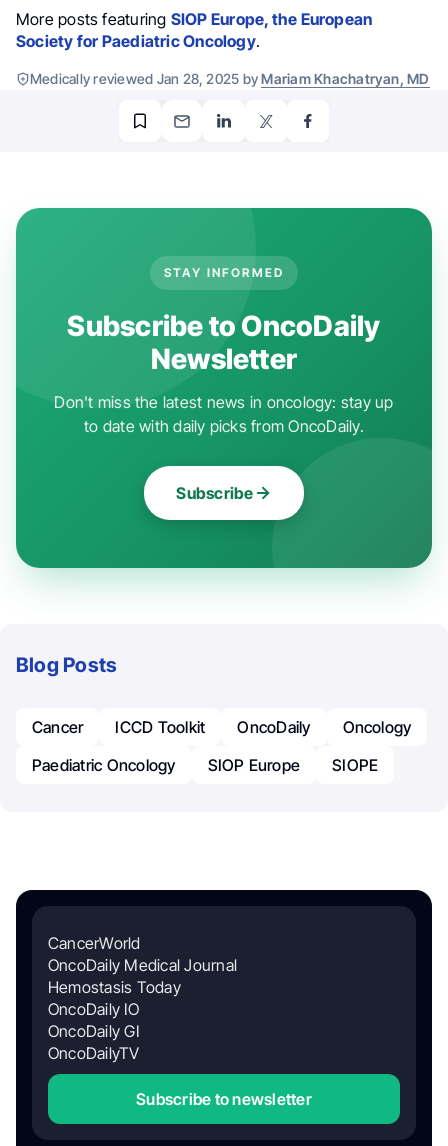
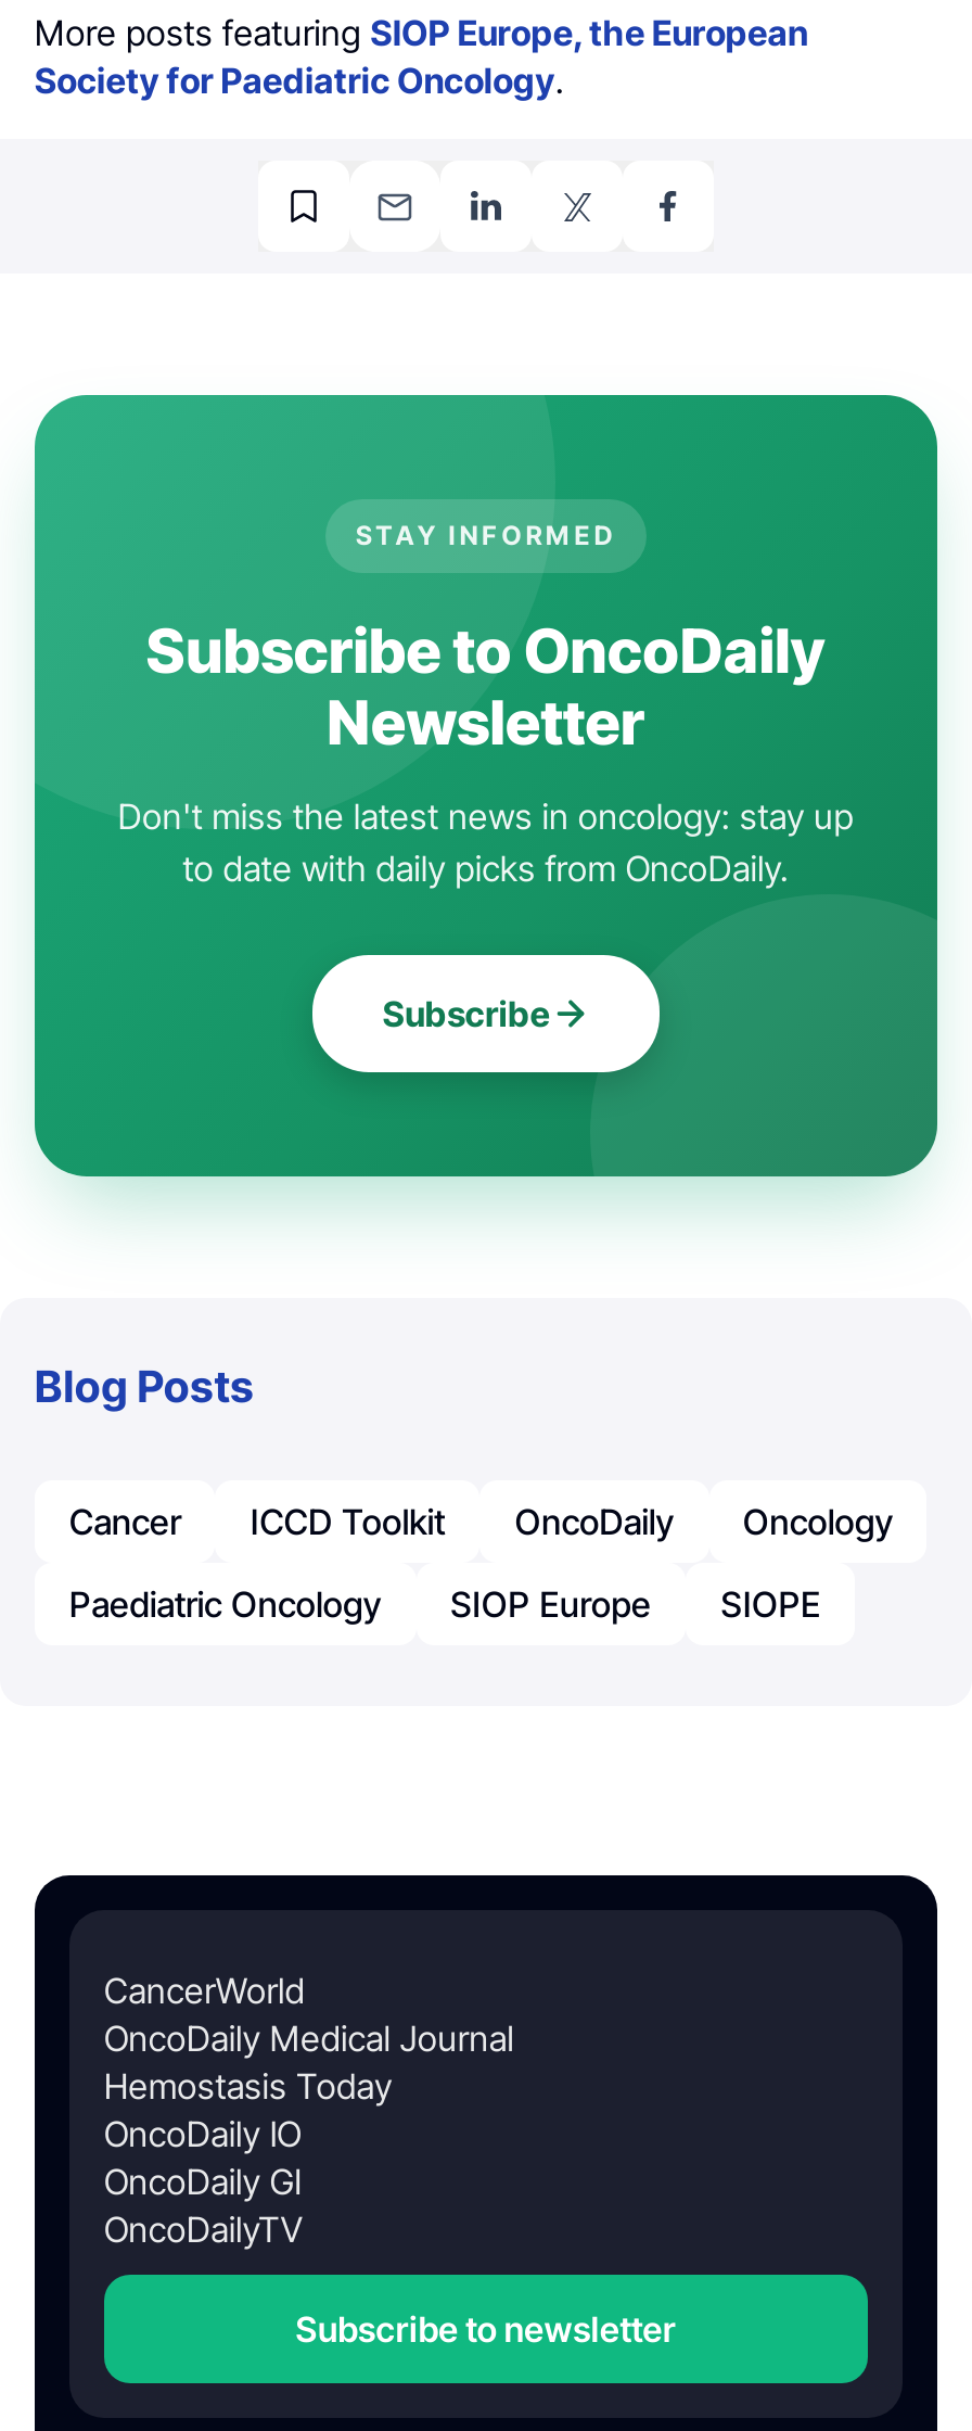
- Medically reviewed Jan 28, 2025 by Mariam Khachatryan, MD
